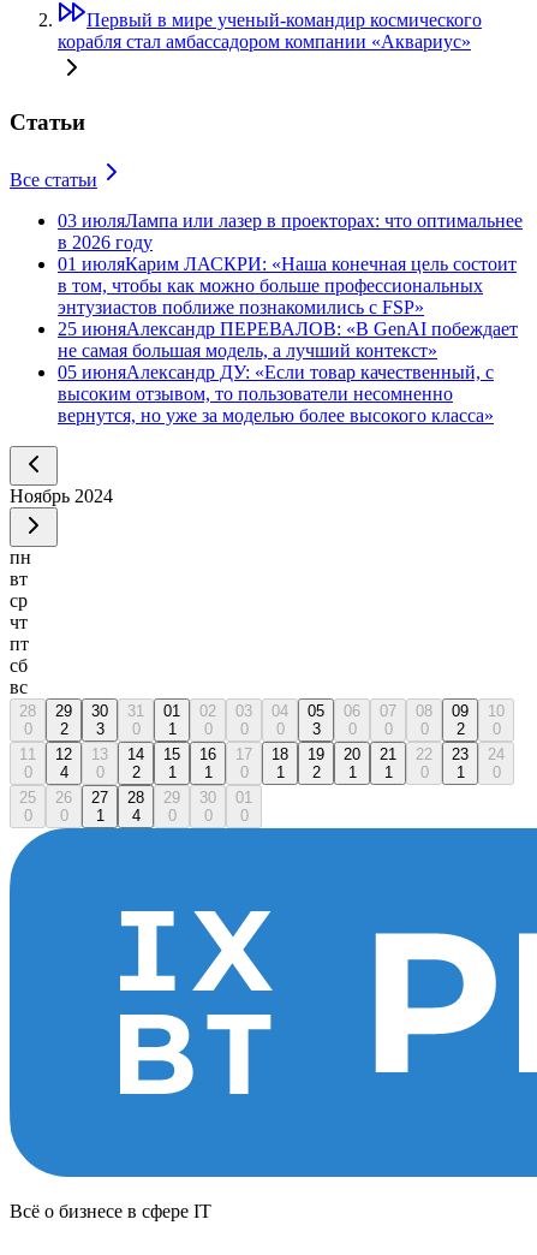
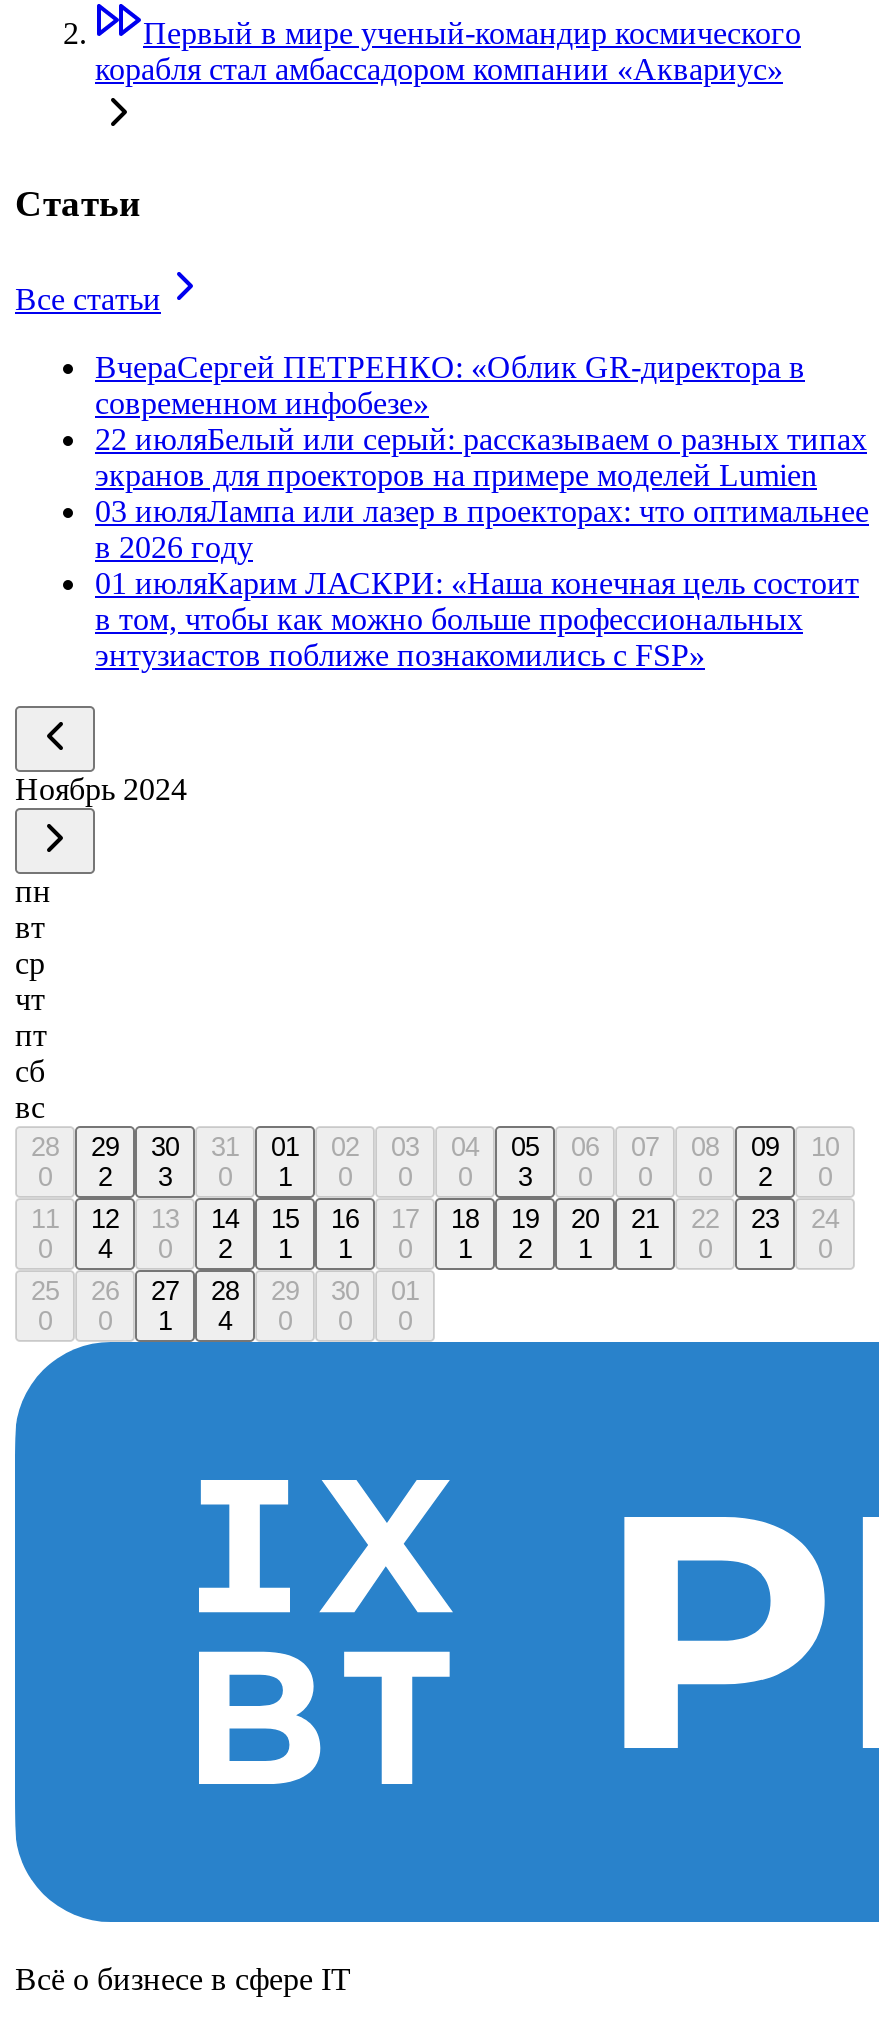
+ ВчераСергей ПЕТРЕНКО: «Облик GR‑директора в
+ современном инфобезе»
+ 22 июляБелый или серый: рассказываем о разных типах
+ экранов для проекторов на примере моделей Lumien

moved down: 03 июляЛампа или лазер в проекторах: что оптимальнее | в 2026 году | 01 июляКарим ЛАСКРИ: «Наша конечная цель состоит | в том, чтобы как можно больше профессиональных | энтузиастов поближе познакомились с FSP»

- 25 июняАлександр ПЕРЕВАЛОВ: «В GenAI побеждает
- не самая большая модель, а лучший контекст»
- 05 июняАлександр ДУ: «Если товар качественный, с
- высоким отзывом, то пользователи несомненно
- вернутся, но уже за моделью более высокого класса»
